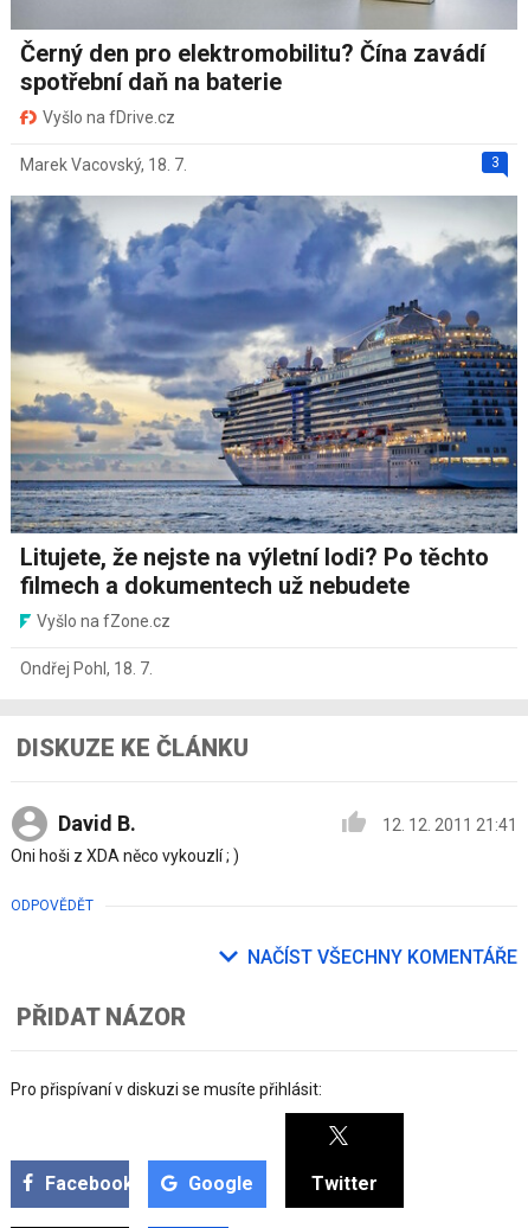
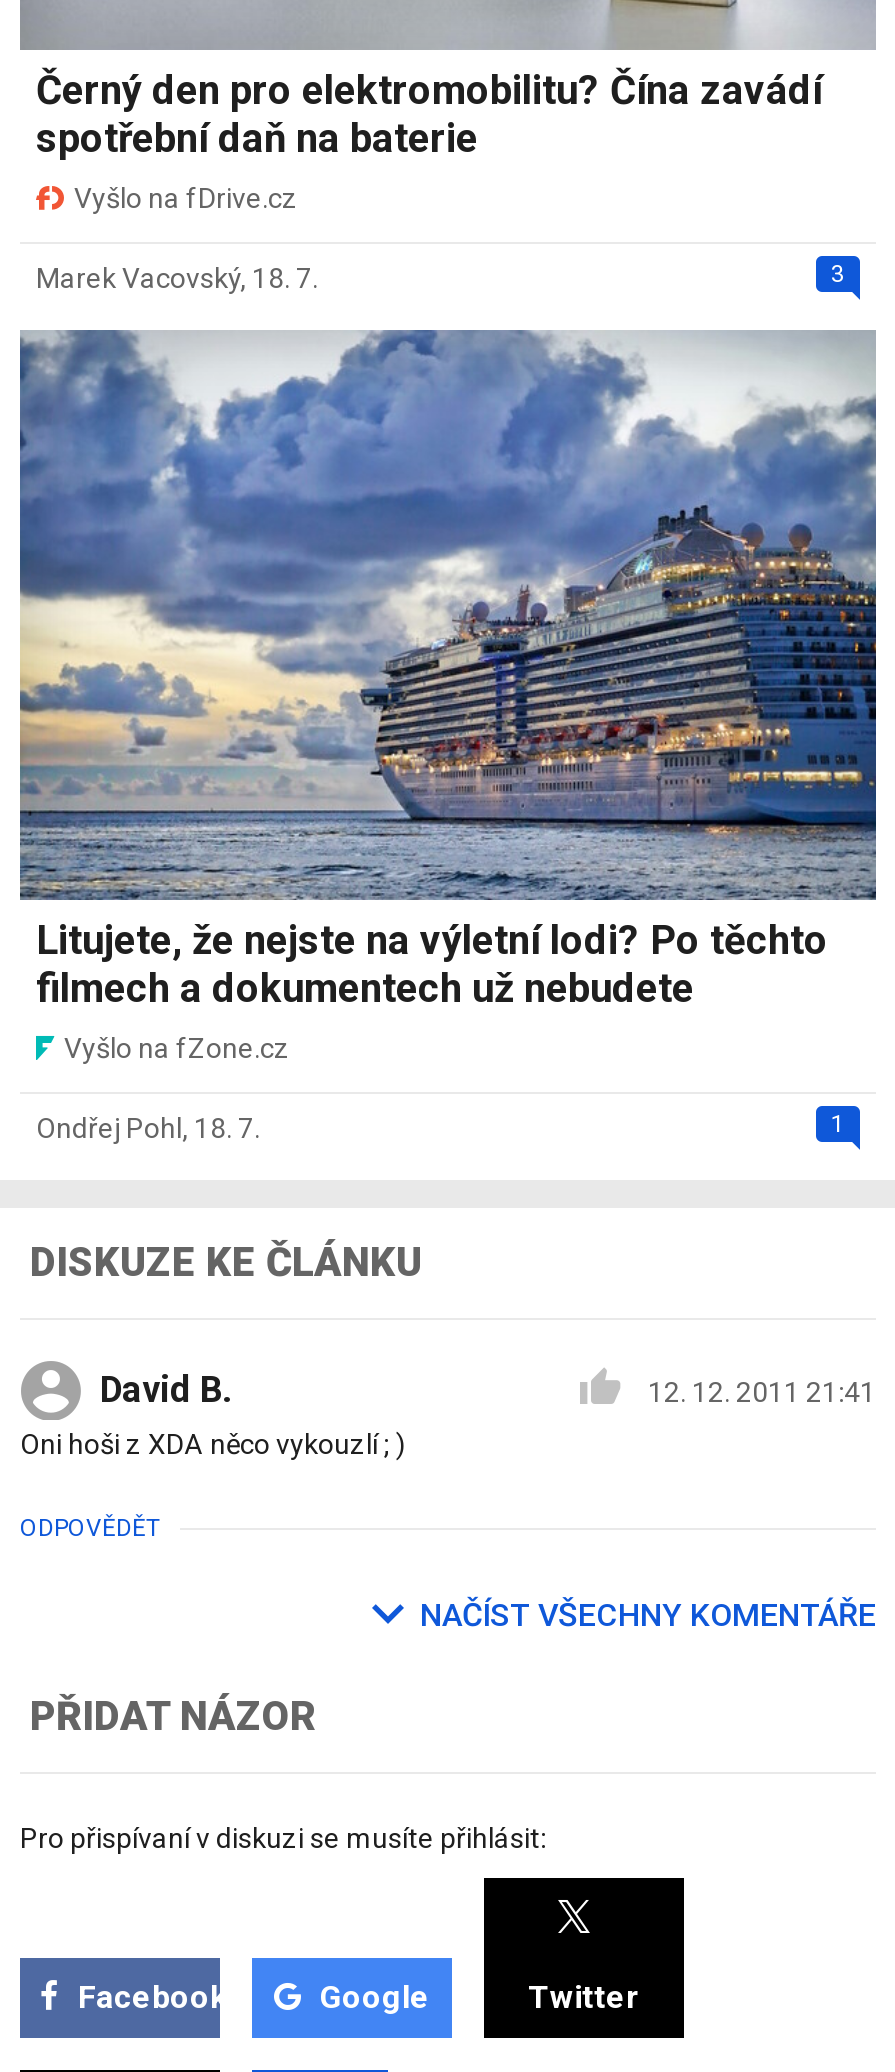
+ 1
